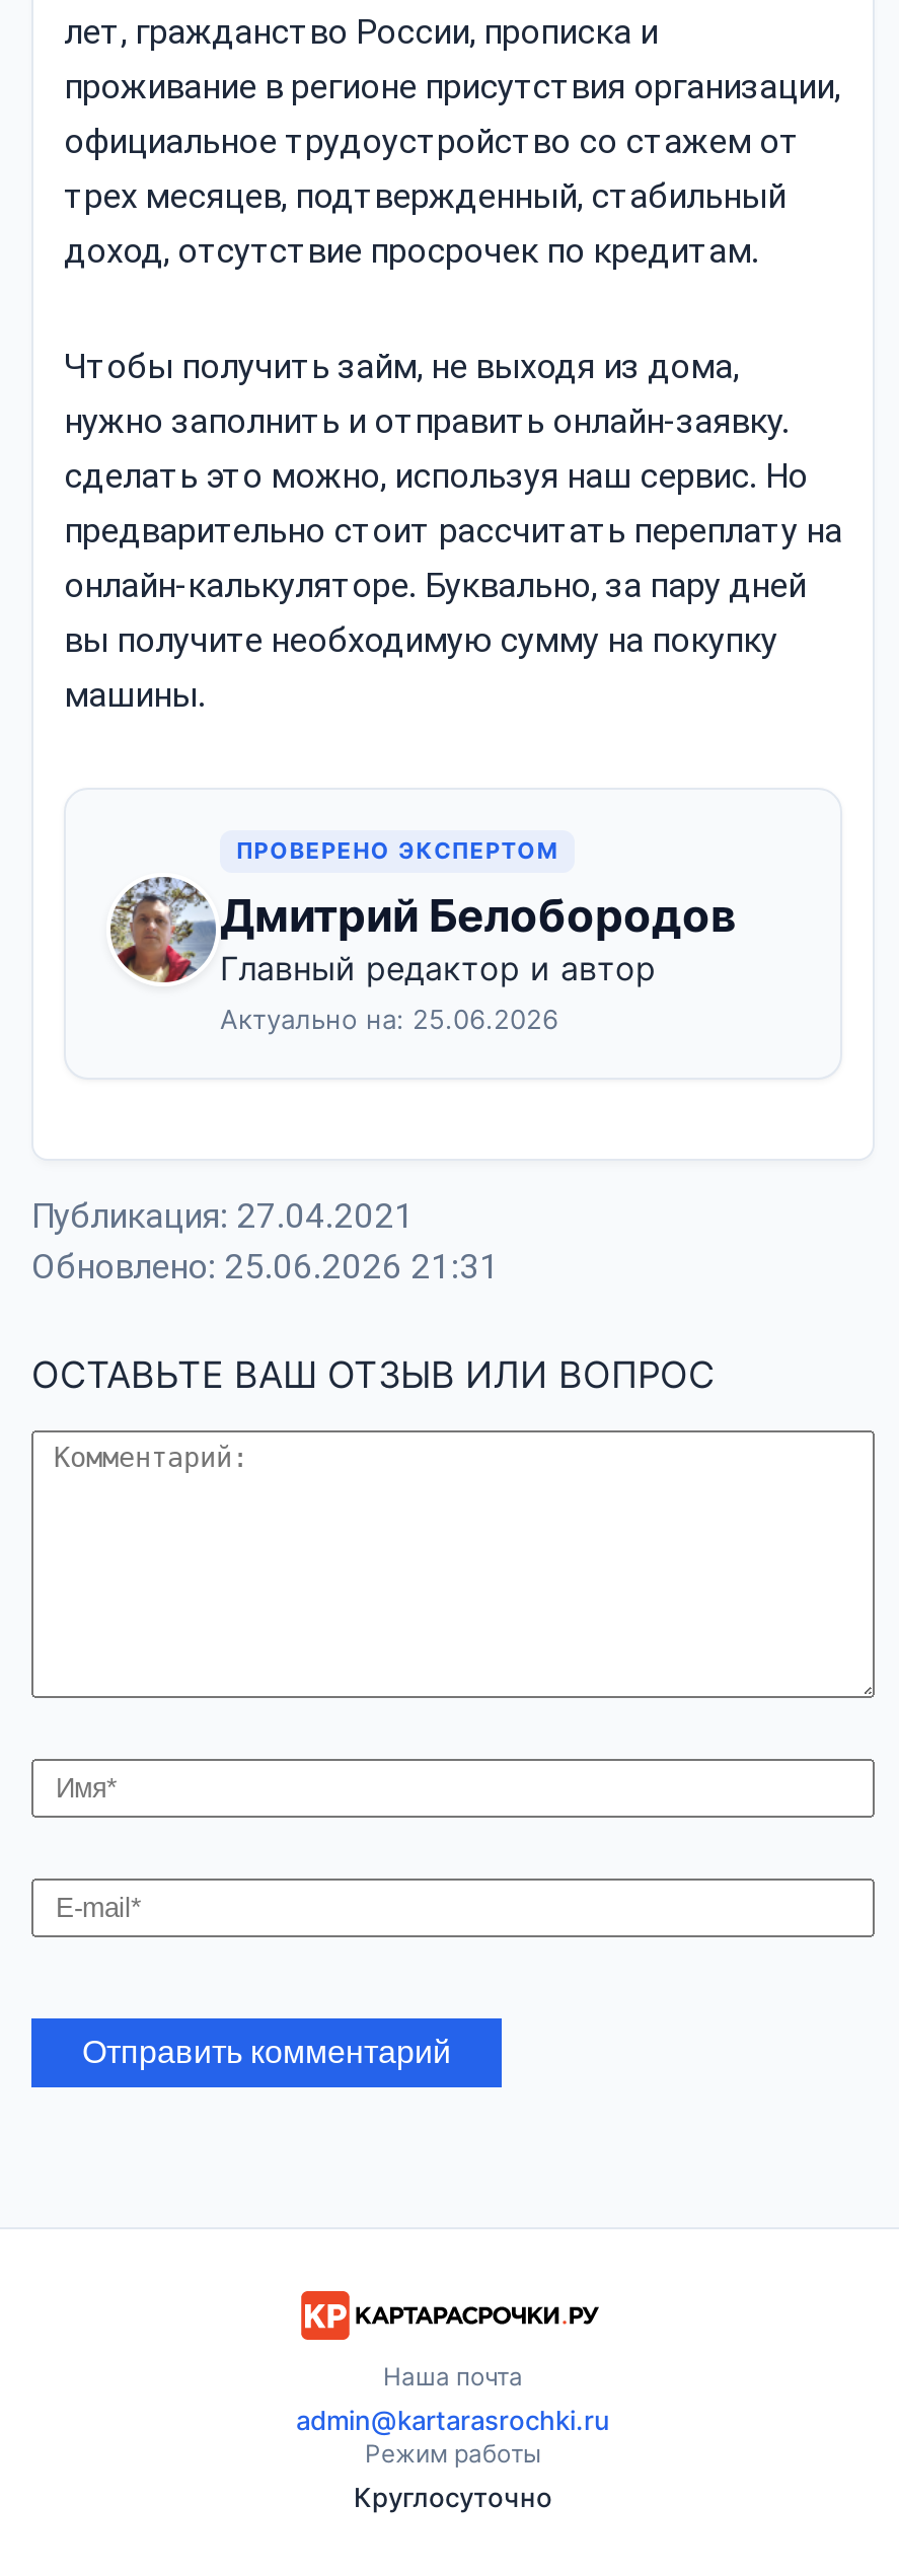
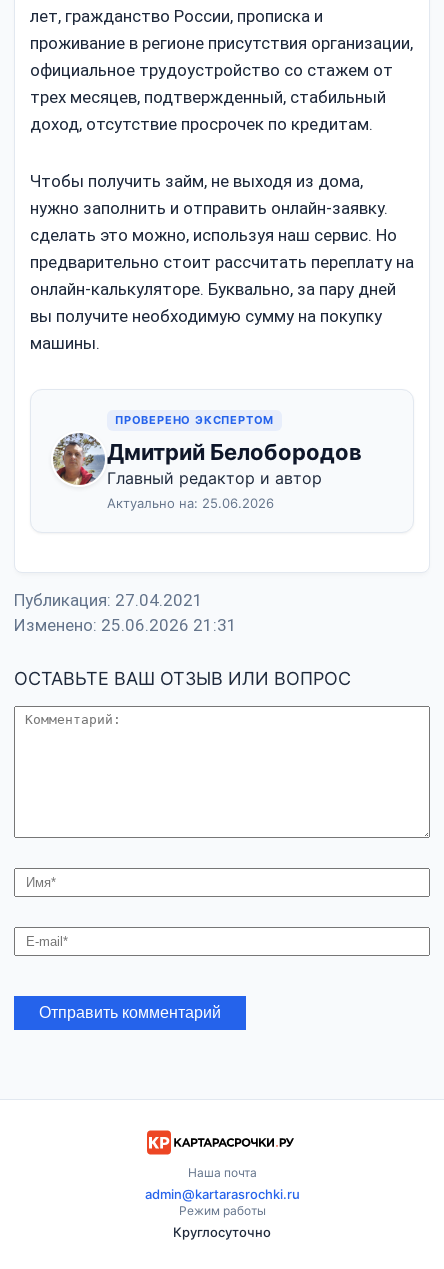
- Обновлено: 25.06.2026 21:31
+ Изменено: 25.06.2026 21:31
